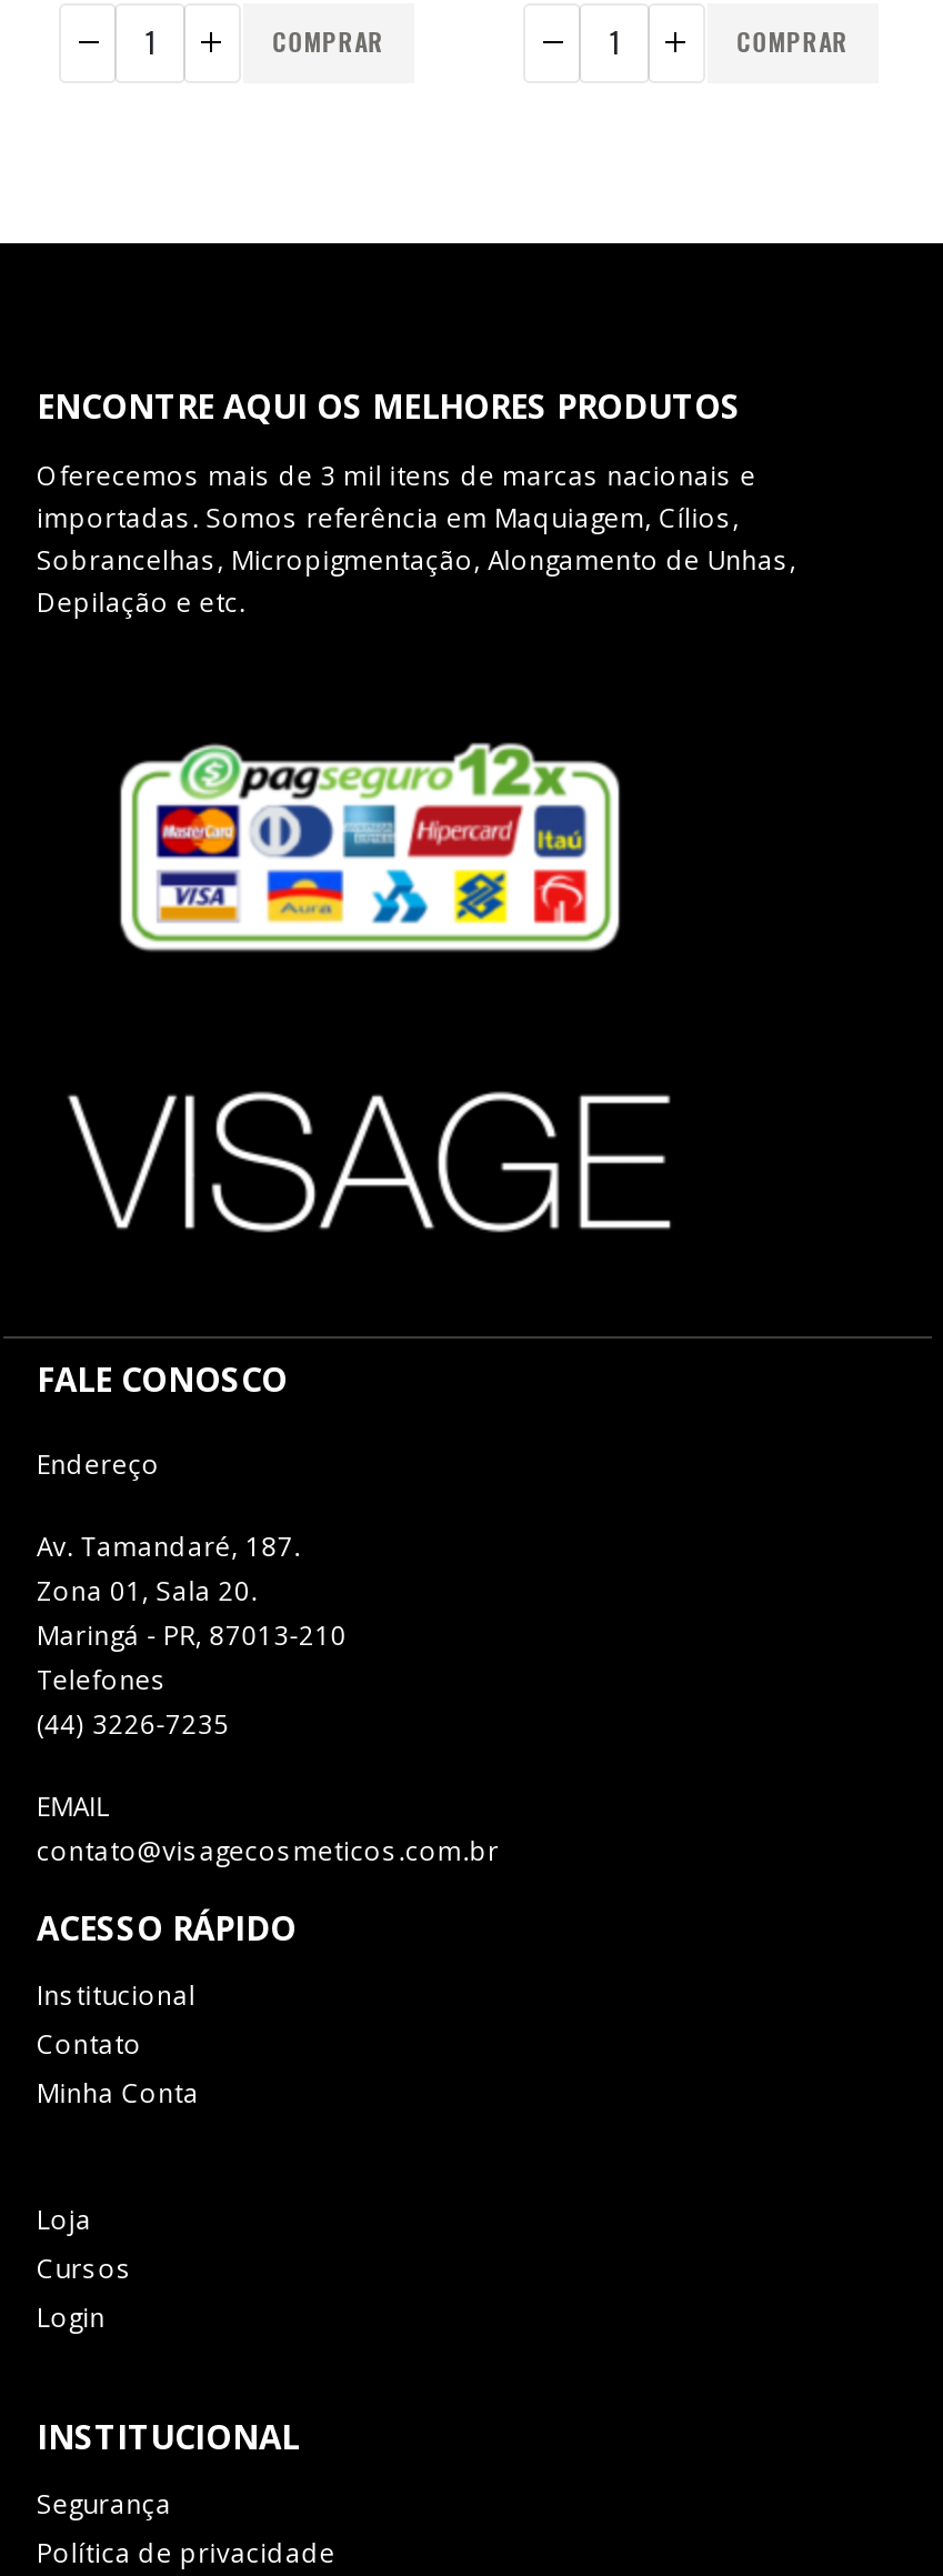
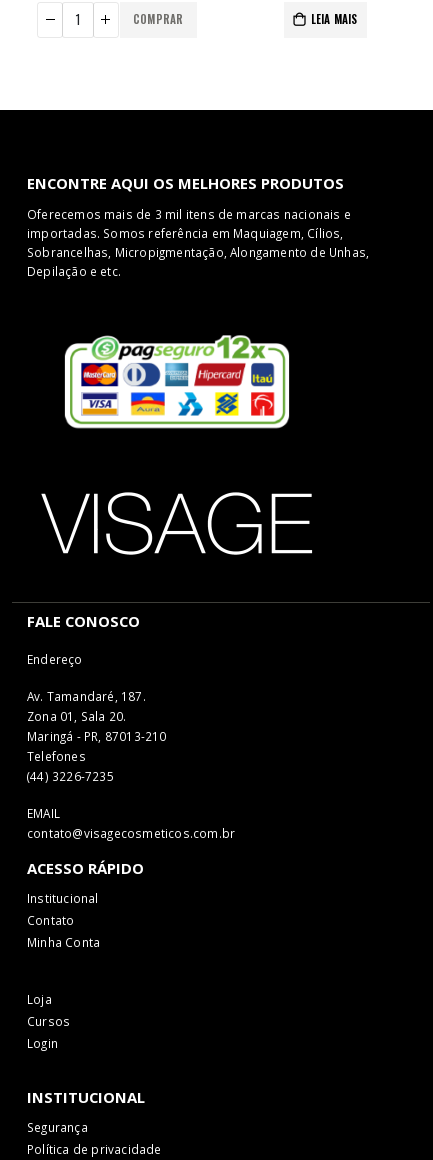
- COMPRAR
+ LEIA MAIS
